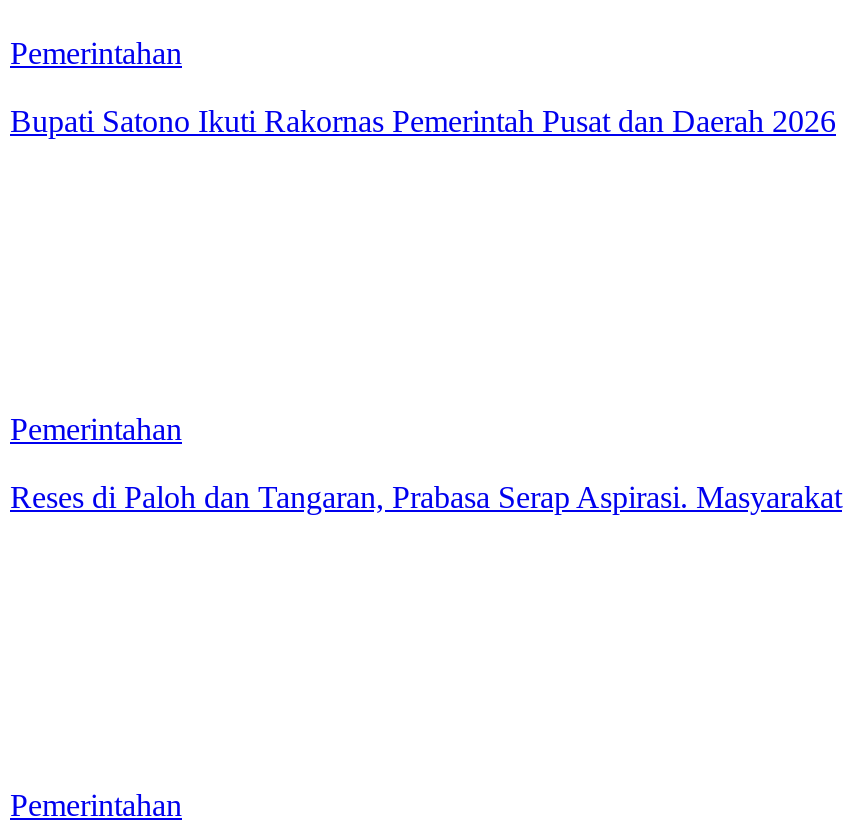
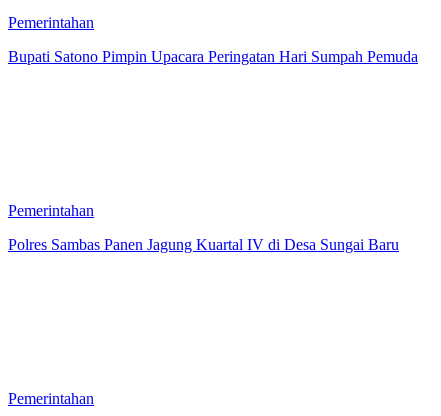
- Bupati Satono Ikuti Rakornas Pemerintah Pusat dan Daerah 2026
+ Bupati Satono Pimpin Upacara Peringatan Hari Sumpah Pemuda

- Reses di Paloh dan Tangaran, Prabasa Serap Aspirasi. Masyarakat
+ Polres Sambas Panen Jagung Kuartal IV di Desa Sungai Baru
